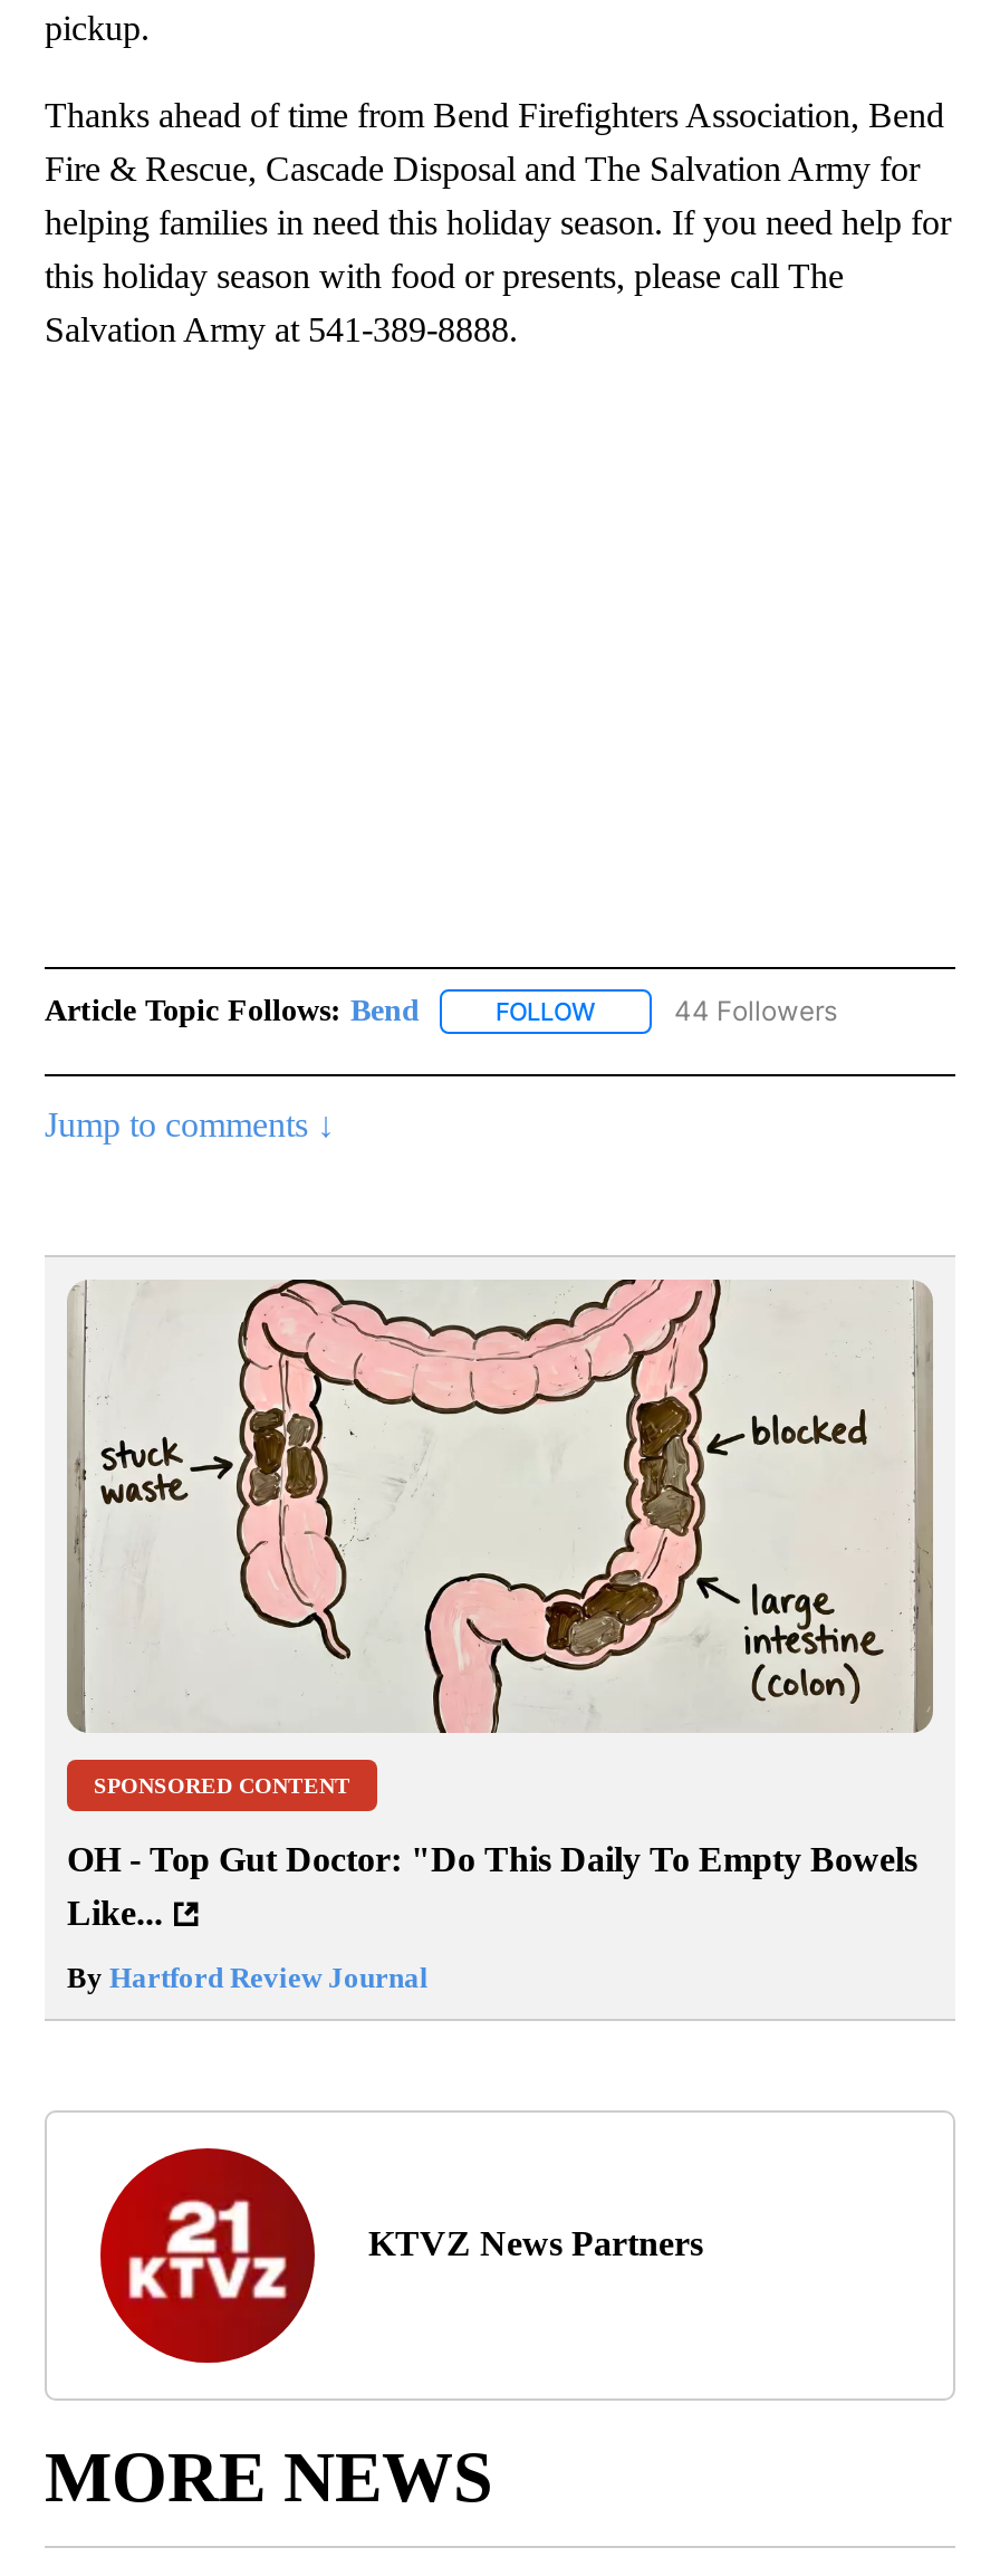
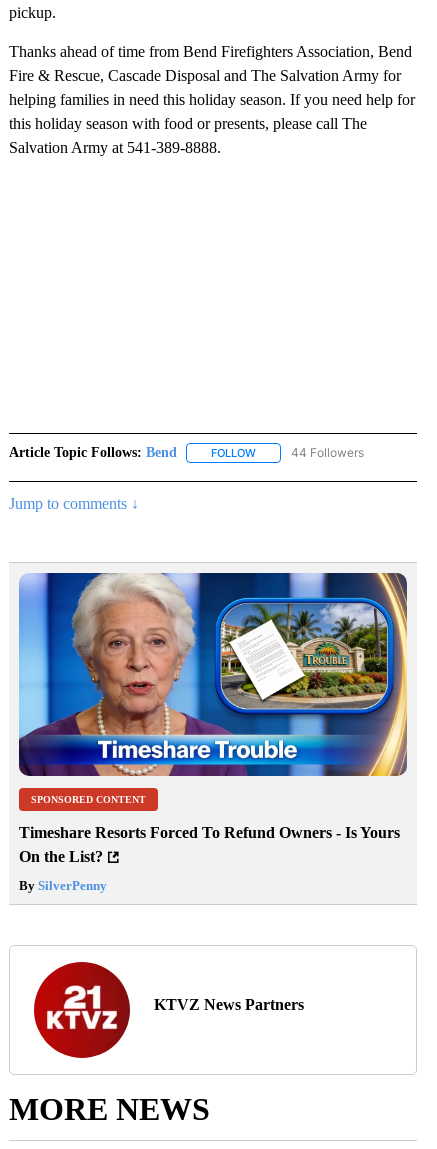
- [image]
+ [image]

- OH - Top Gut Doctor: "Do This Daily To Empty Bowels
- Like...
+ Timeshare Resorts Forced To Refund Owners - Is Yours
+ On the List?

- By Hartford Review Journal
+ By SilverPenny
